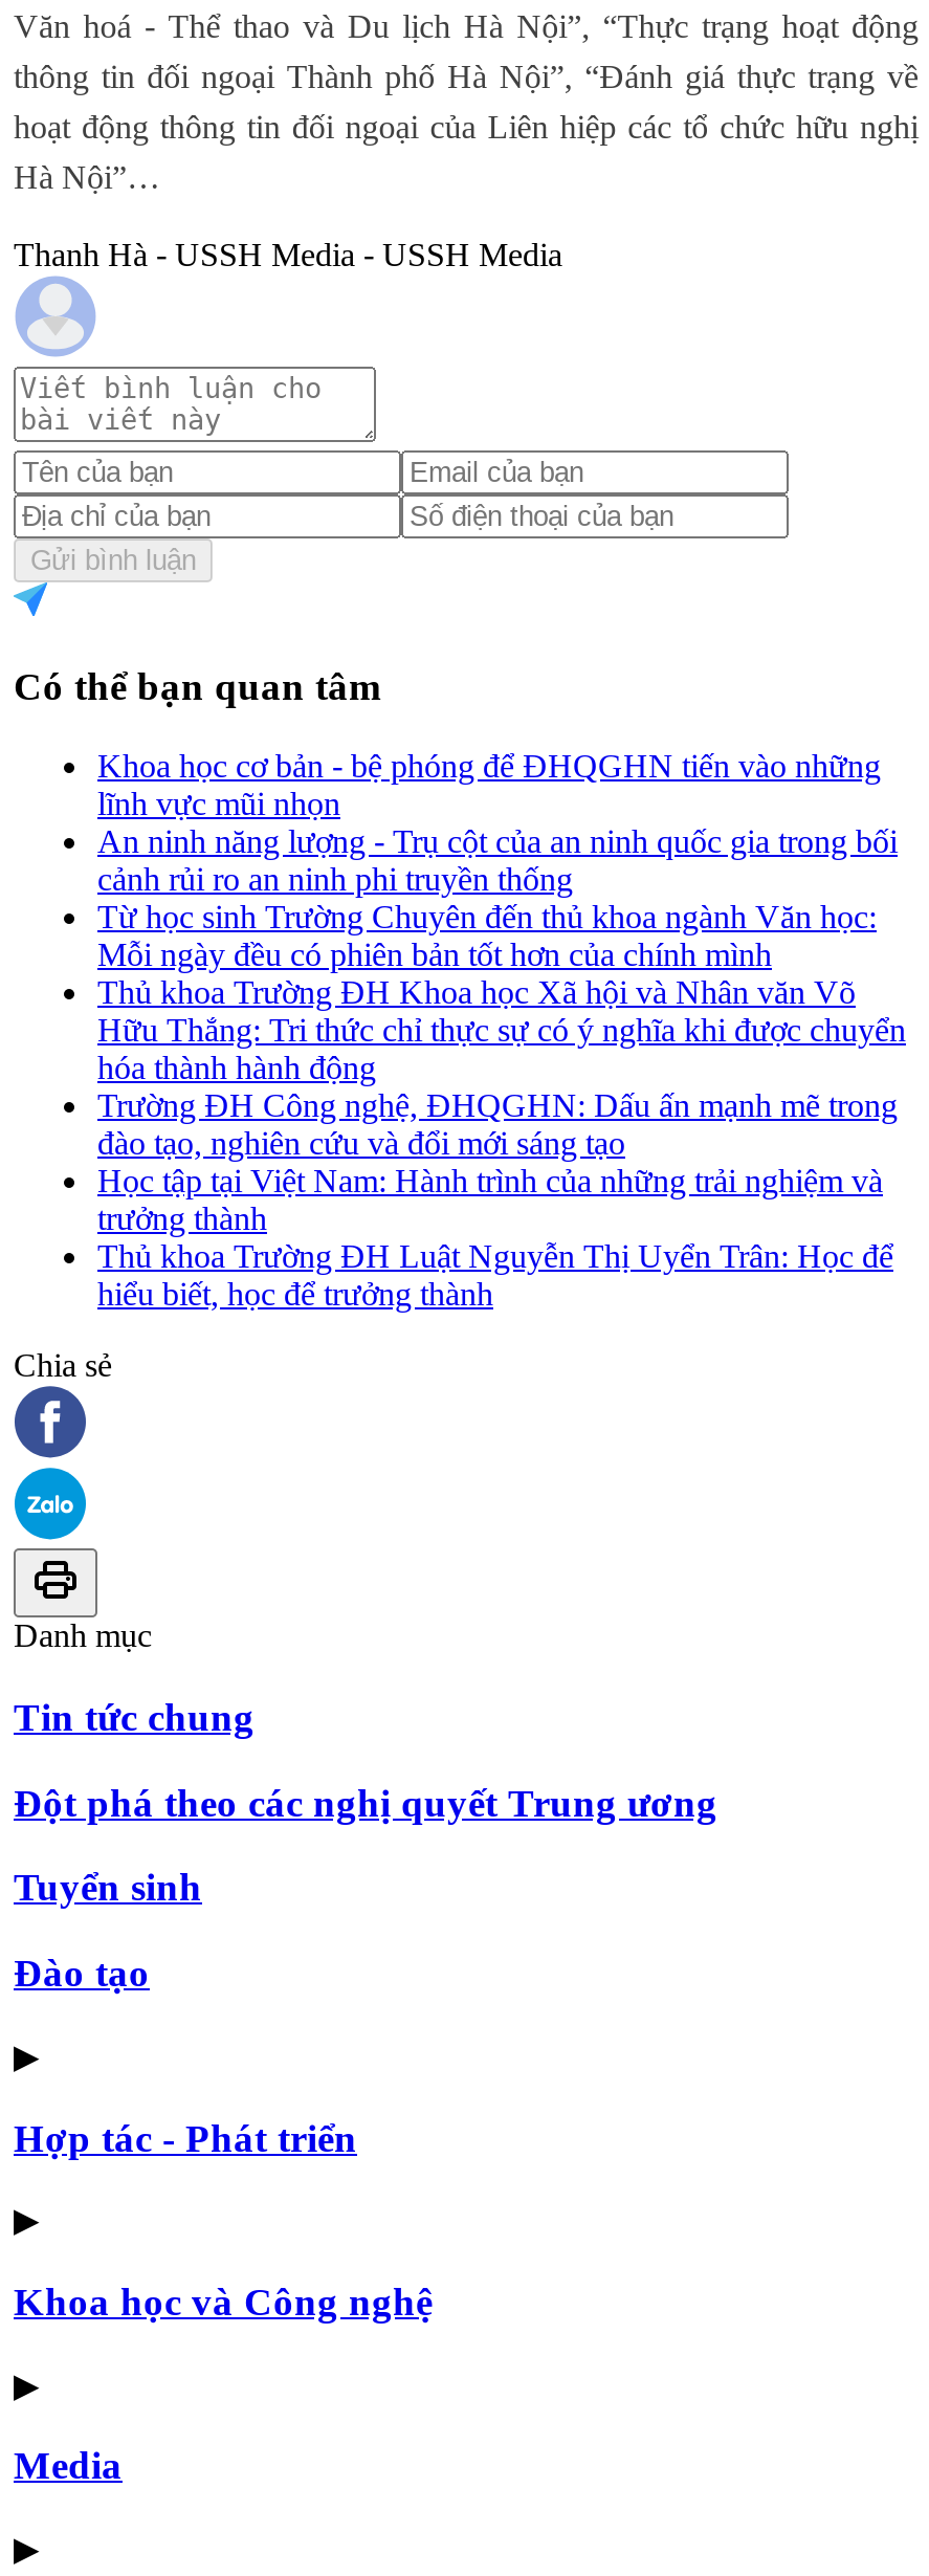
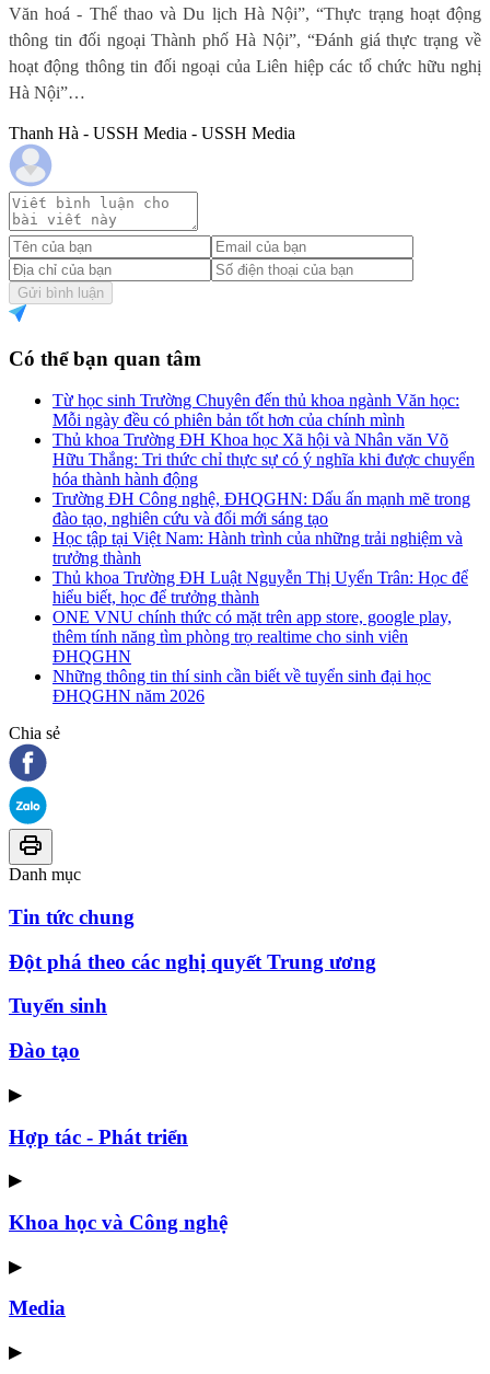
- Khoa học cơ bản - bệ phóng để ĐHQGHN tiến vào những
- lĩnh vực mũi nhọn
- An ninh năng lượng - Trụ cột của an ninh quốc gia trong bối
- cảnh rủi ro an ninh phi truyền thống

moved up: Từ học sinh Trường Chuyên đến thủ khoa ngành Văn học: | Mỗi ngày đều có phiên bản tốt hơn của chính mình | Thủ khoa Trường ĐH Khoa học Xã hội và Nhân văn Võ | ... | Thủ khoa Trường ĐH Luật Nguyễn Thị Uyển Trân: Học để | hiểu biết, học để trưởng thành

+ ONE VNU chính thức có mặt trên app store, google play,
+ thêm tính năng tìm phòng trọ realtime cho sinh viên
+ ĐHQGHN
+ Những thông tin thí sinh cần biết về tuyển sinh đại học
+ ĐHQGHN năm 2026
